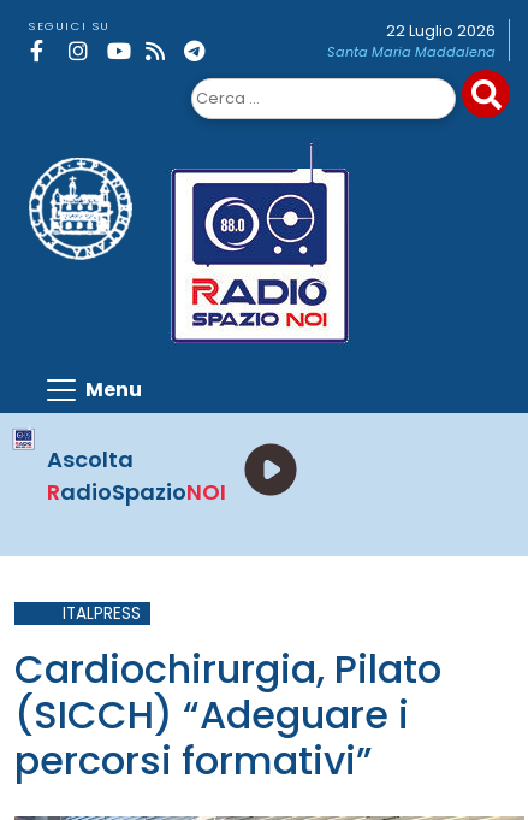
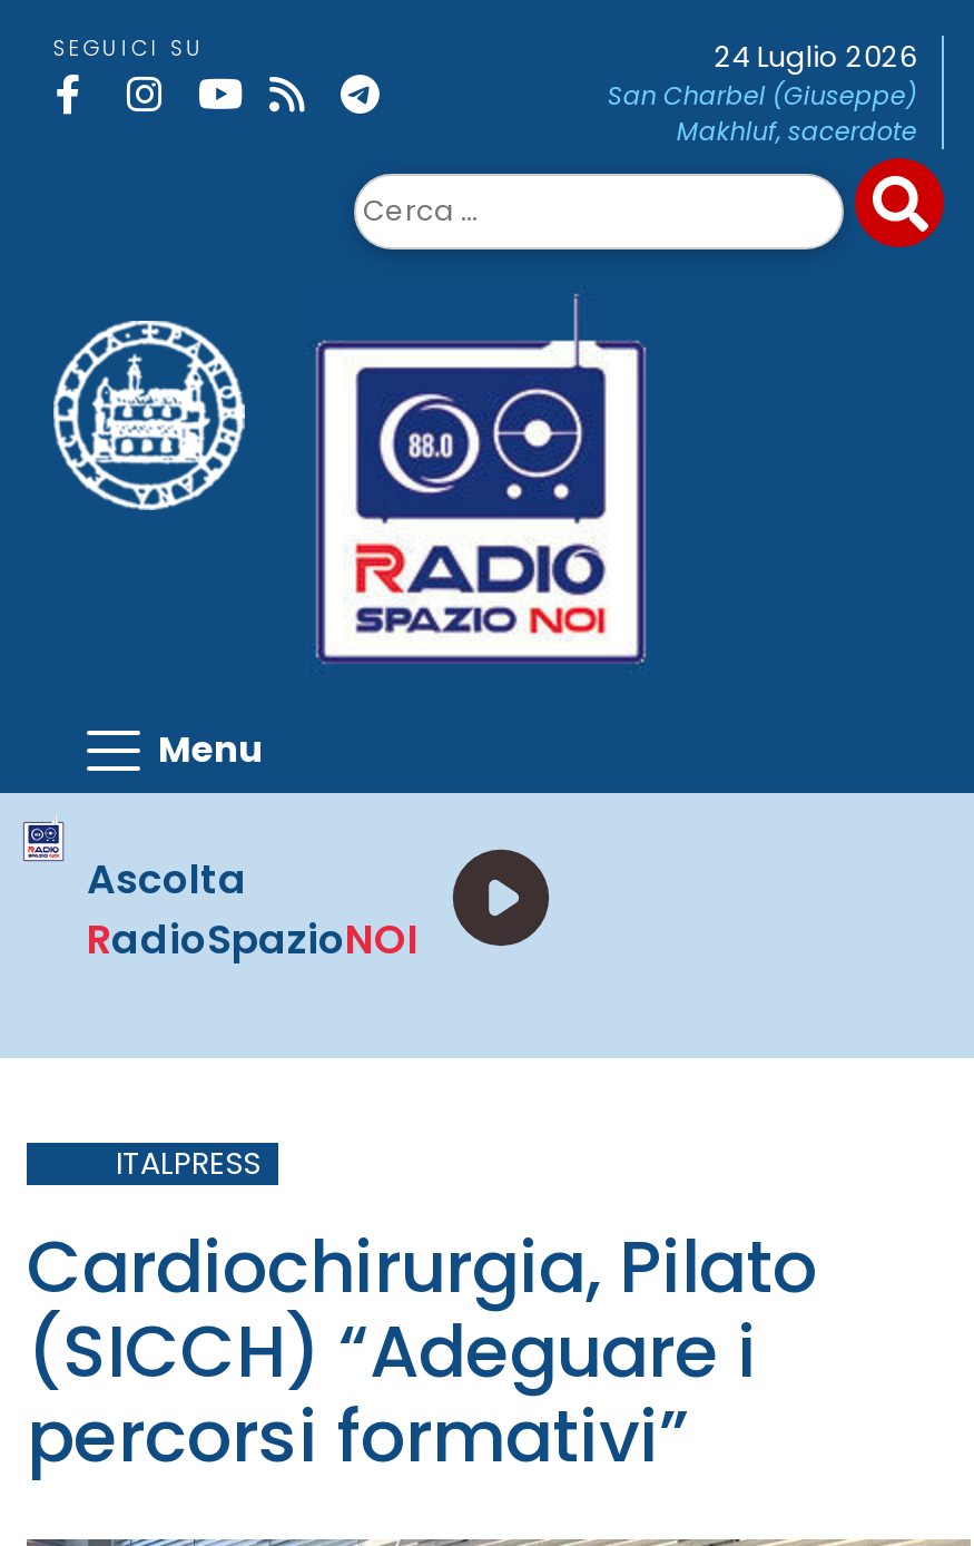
- 22 Luglio 2026
- Santa Maria Maddalena
+ 24 Luglio 2026
+ San Charbel (Giuseppe)
+ Makhluf, sacerdote
